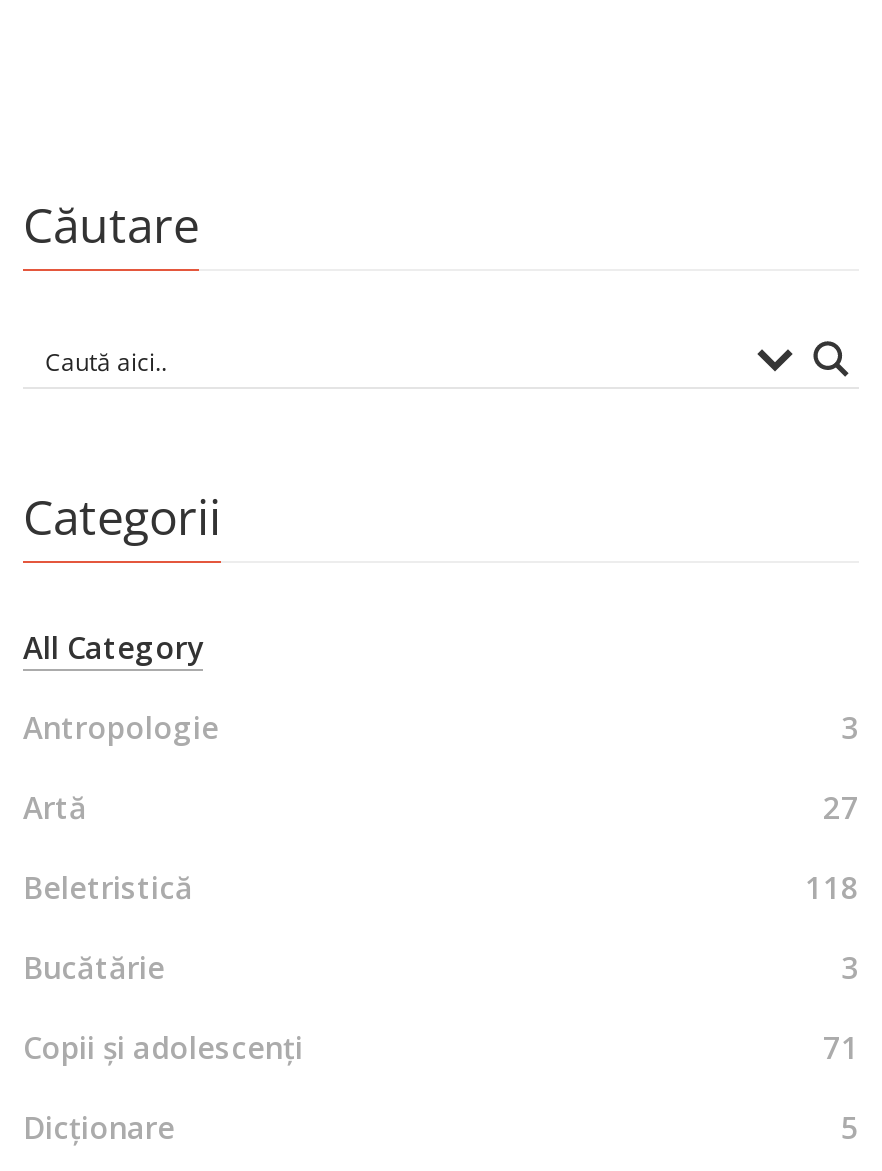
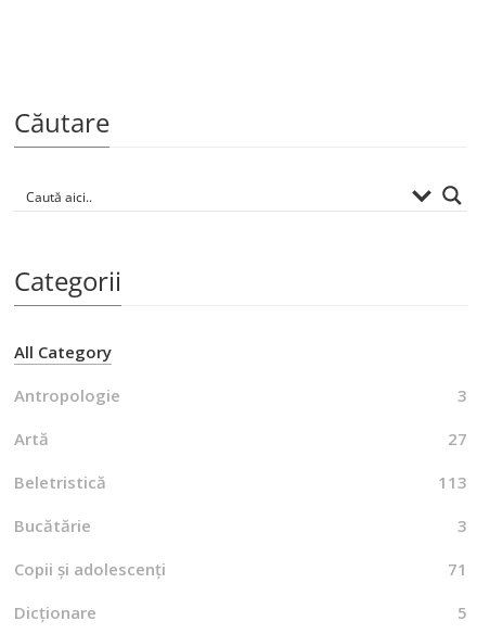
- 118
+ 113
